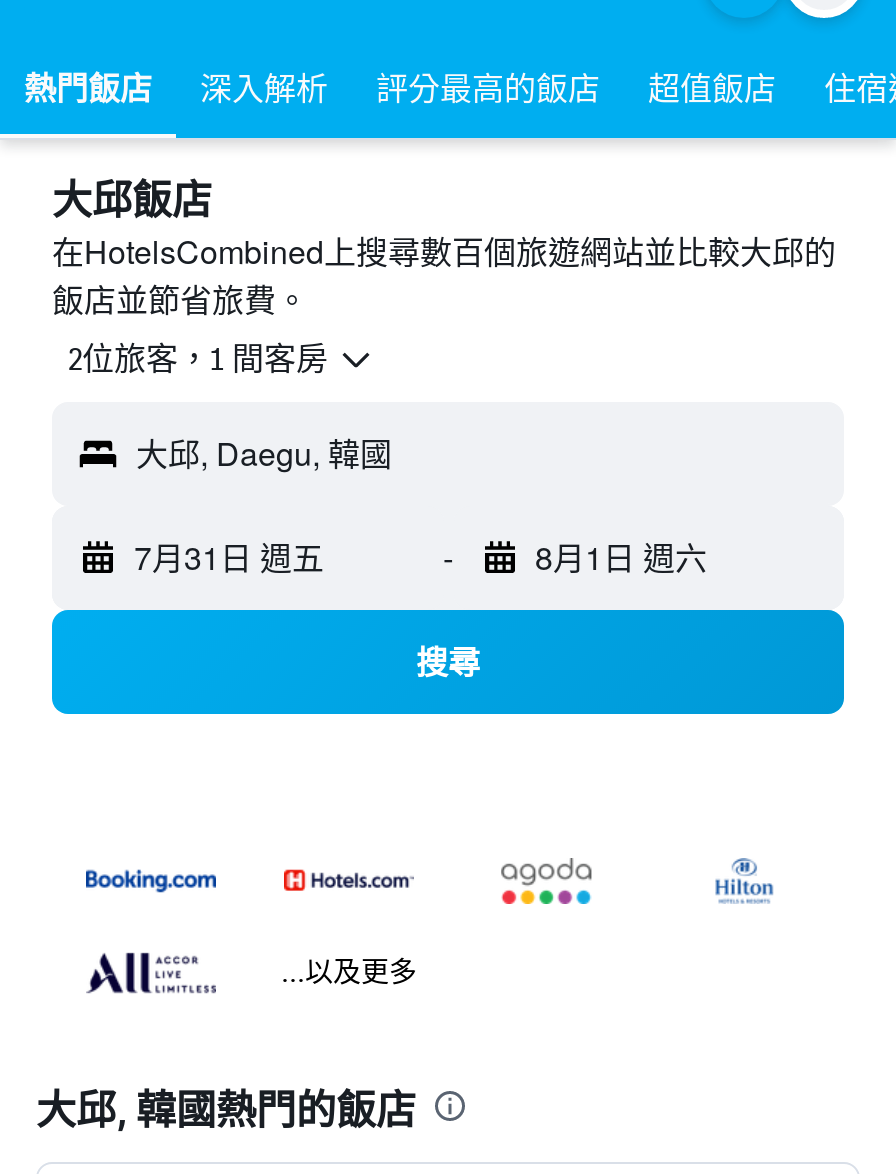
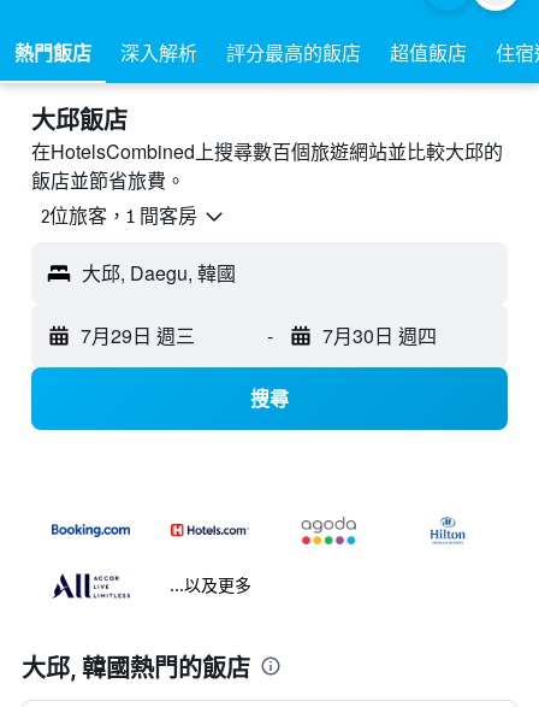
- 7月31日 週五
+ 7月29日 週三

- 8月1日 週六
+ 7月30日 週四
